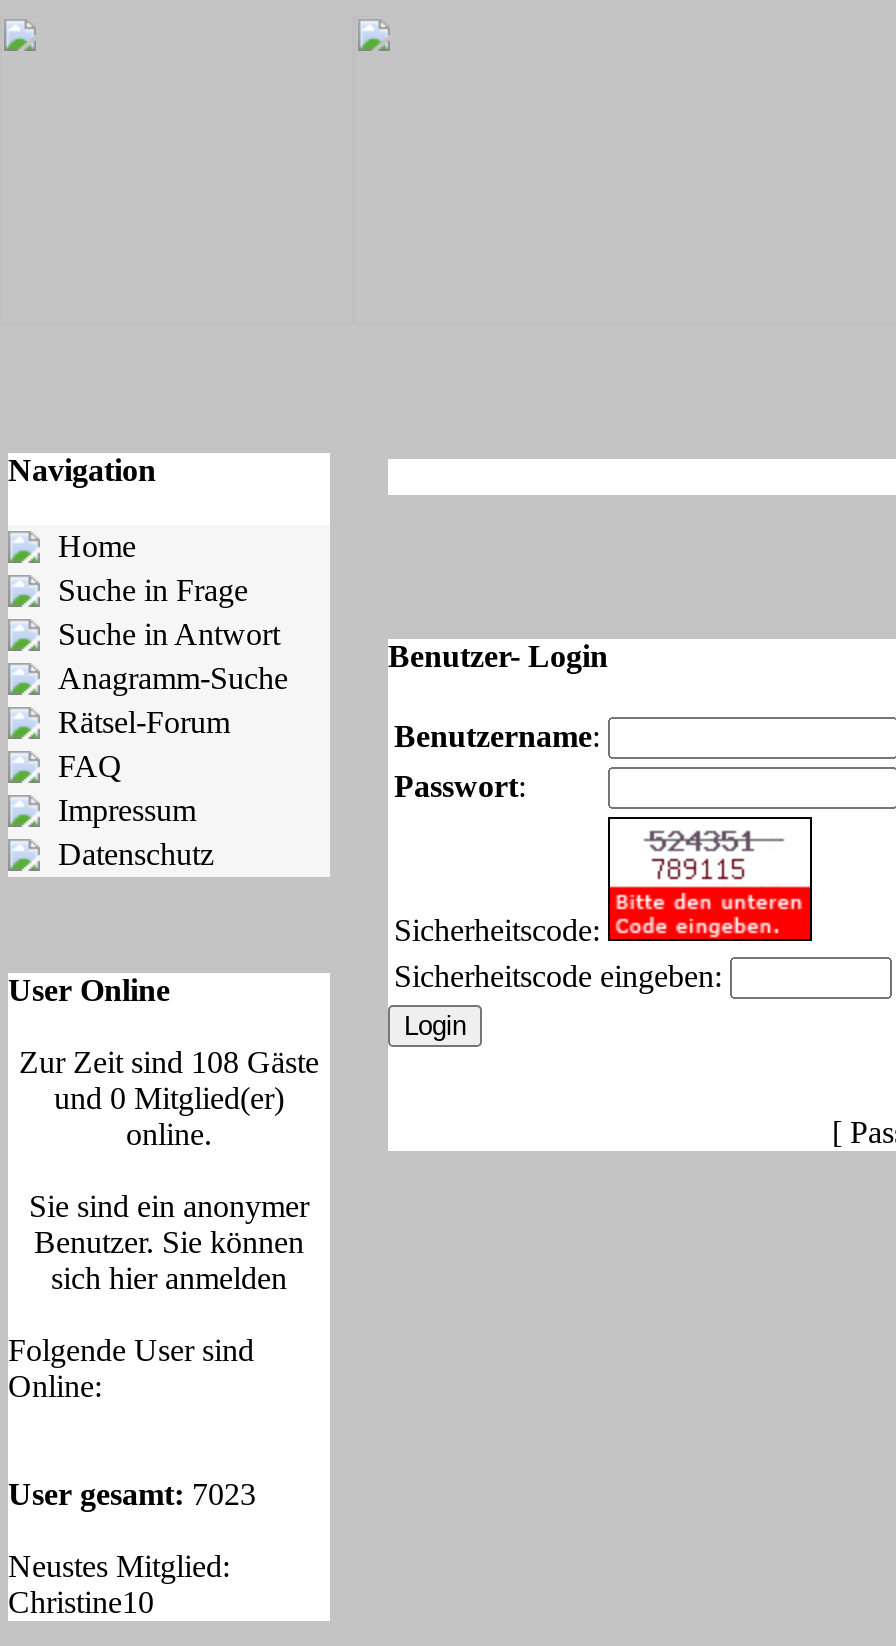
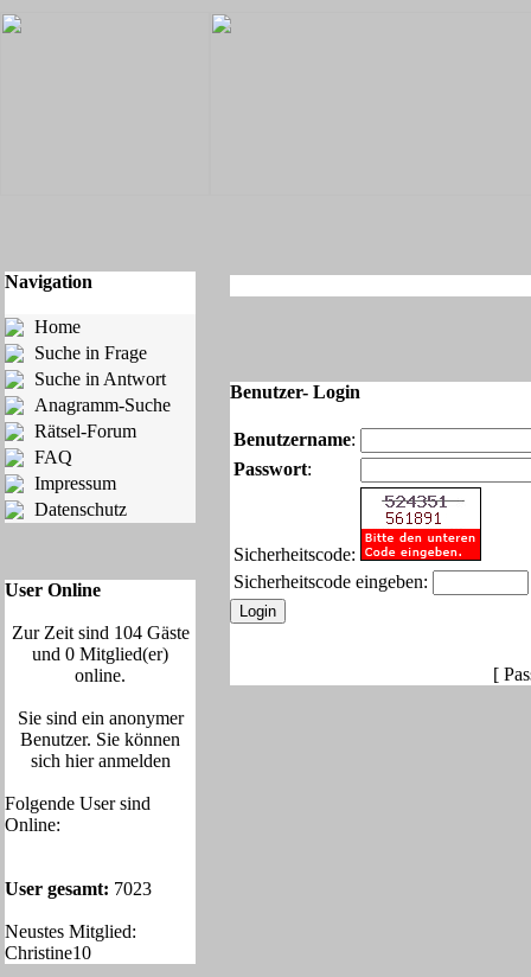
- Zur Zeit sind 108 Gäste
+ Zur Zeit sind 104 Gäste
